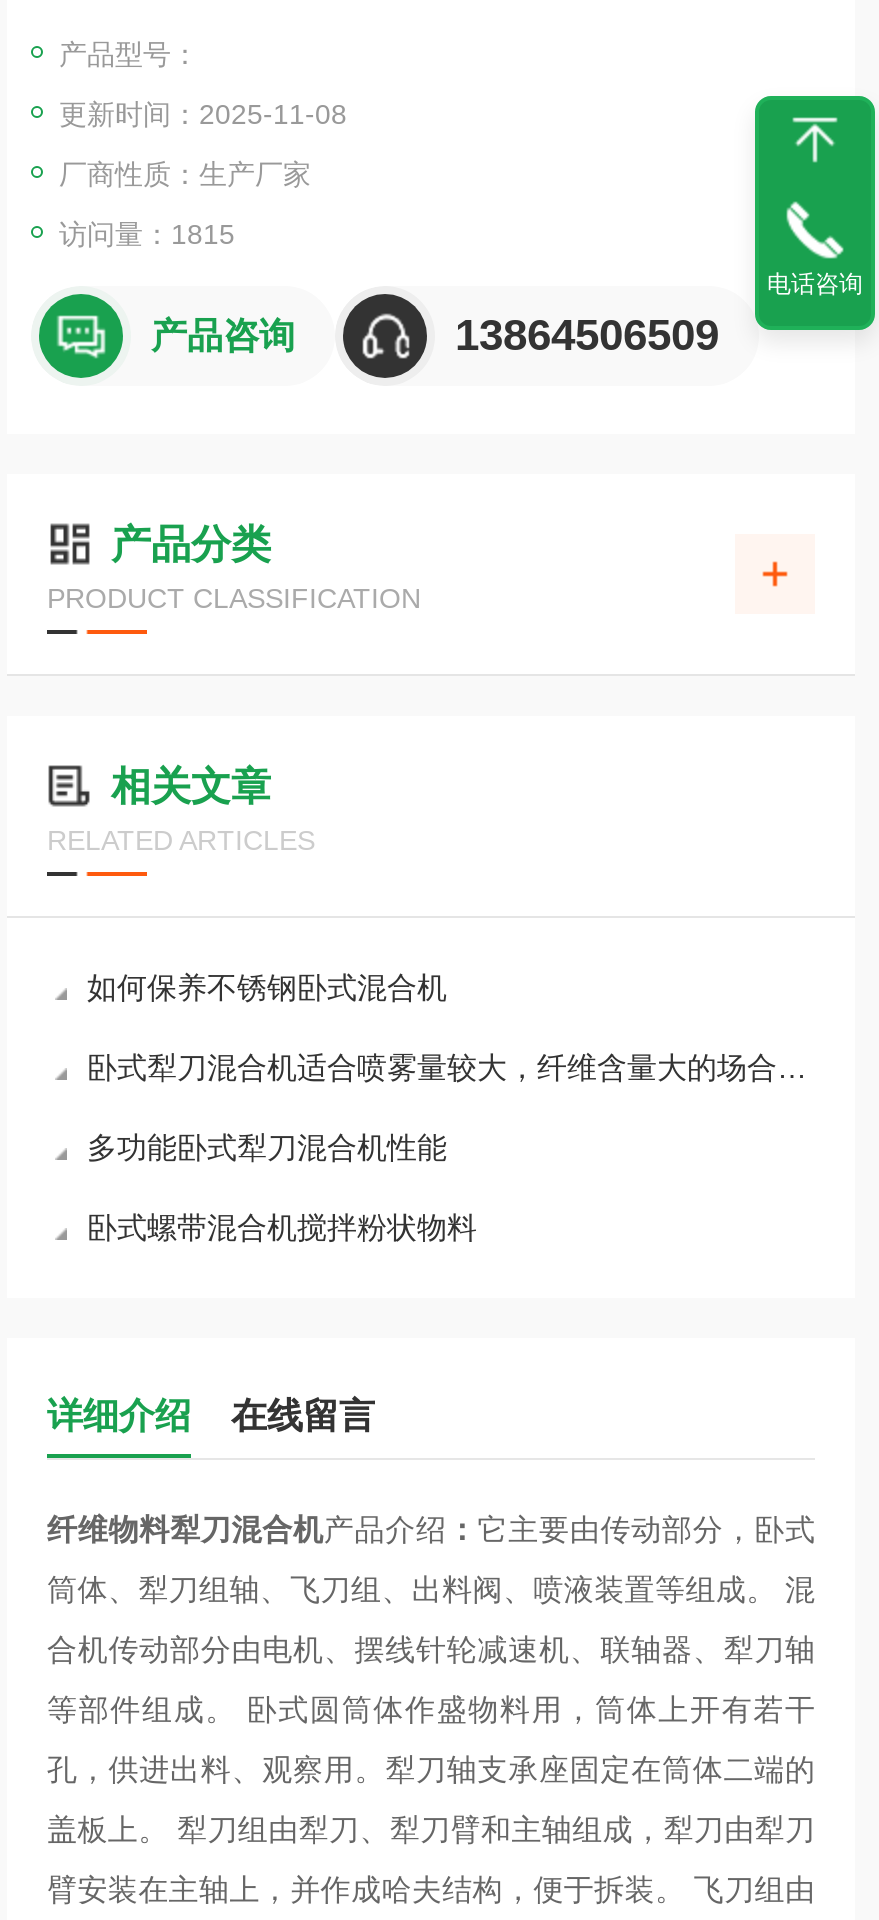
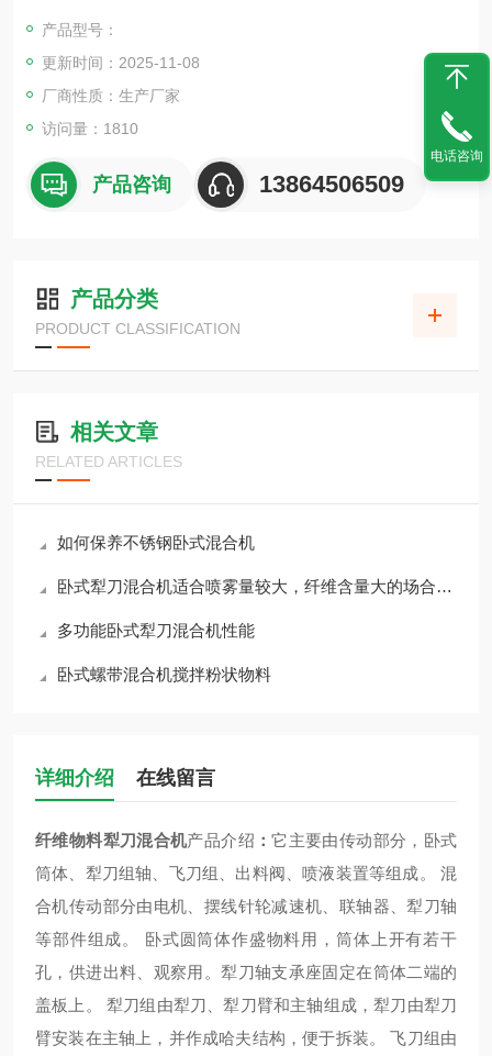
- 访问量：1815
+ 访问量：1810
